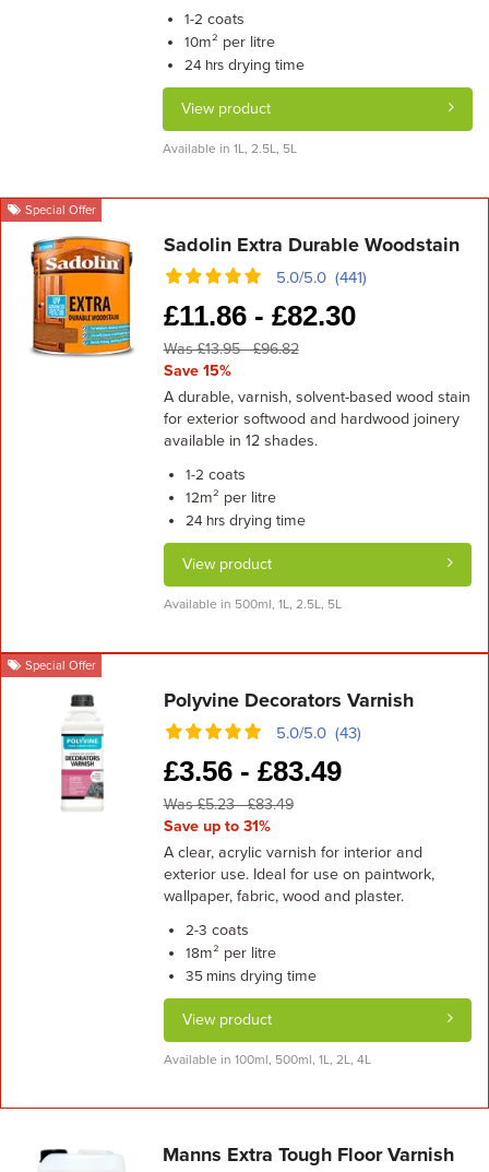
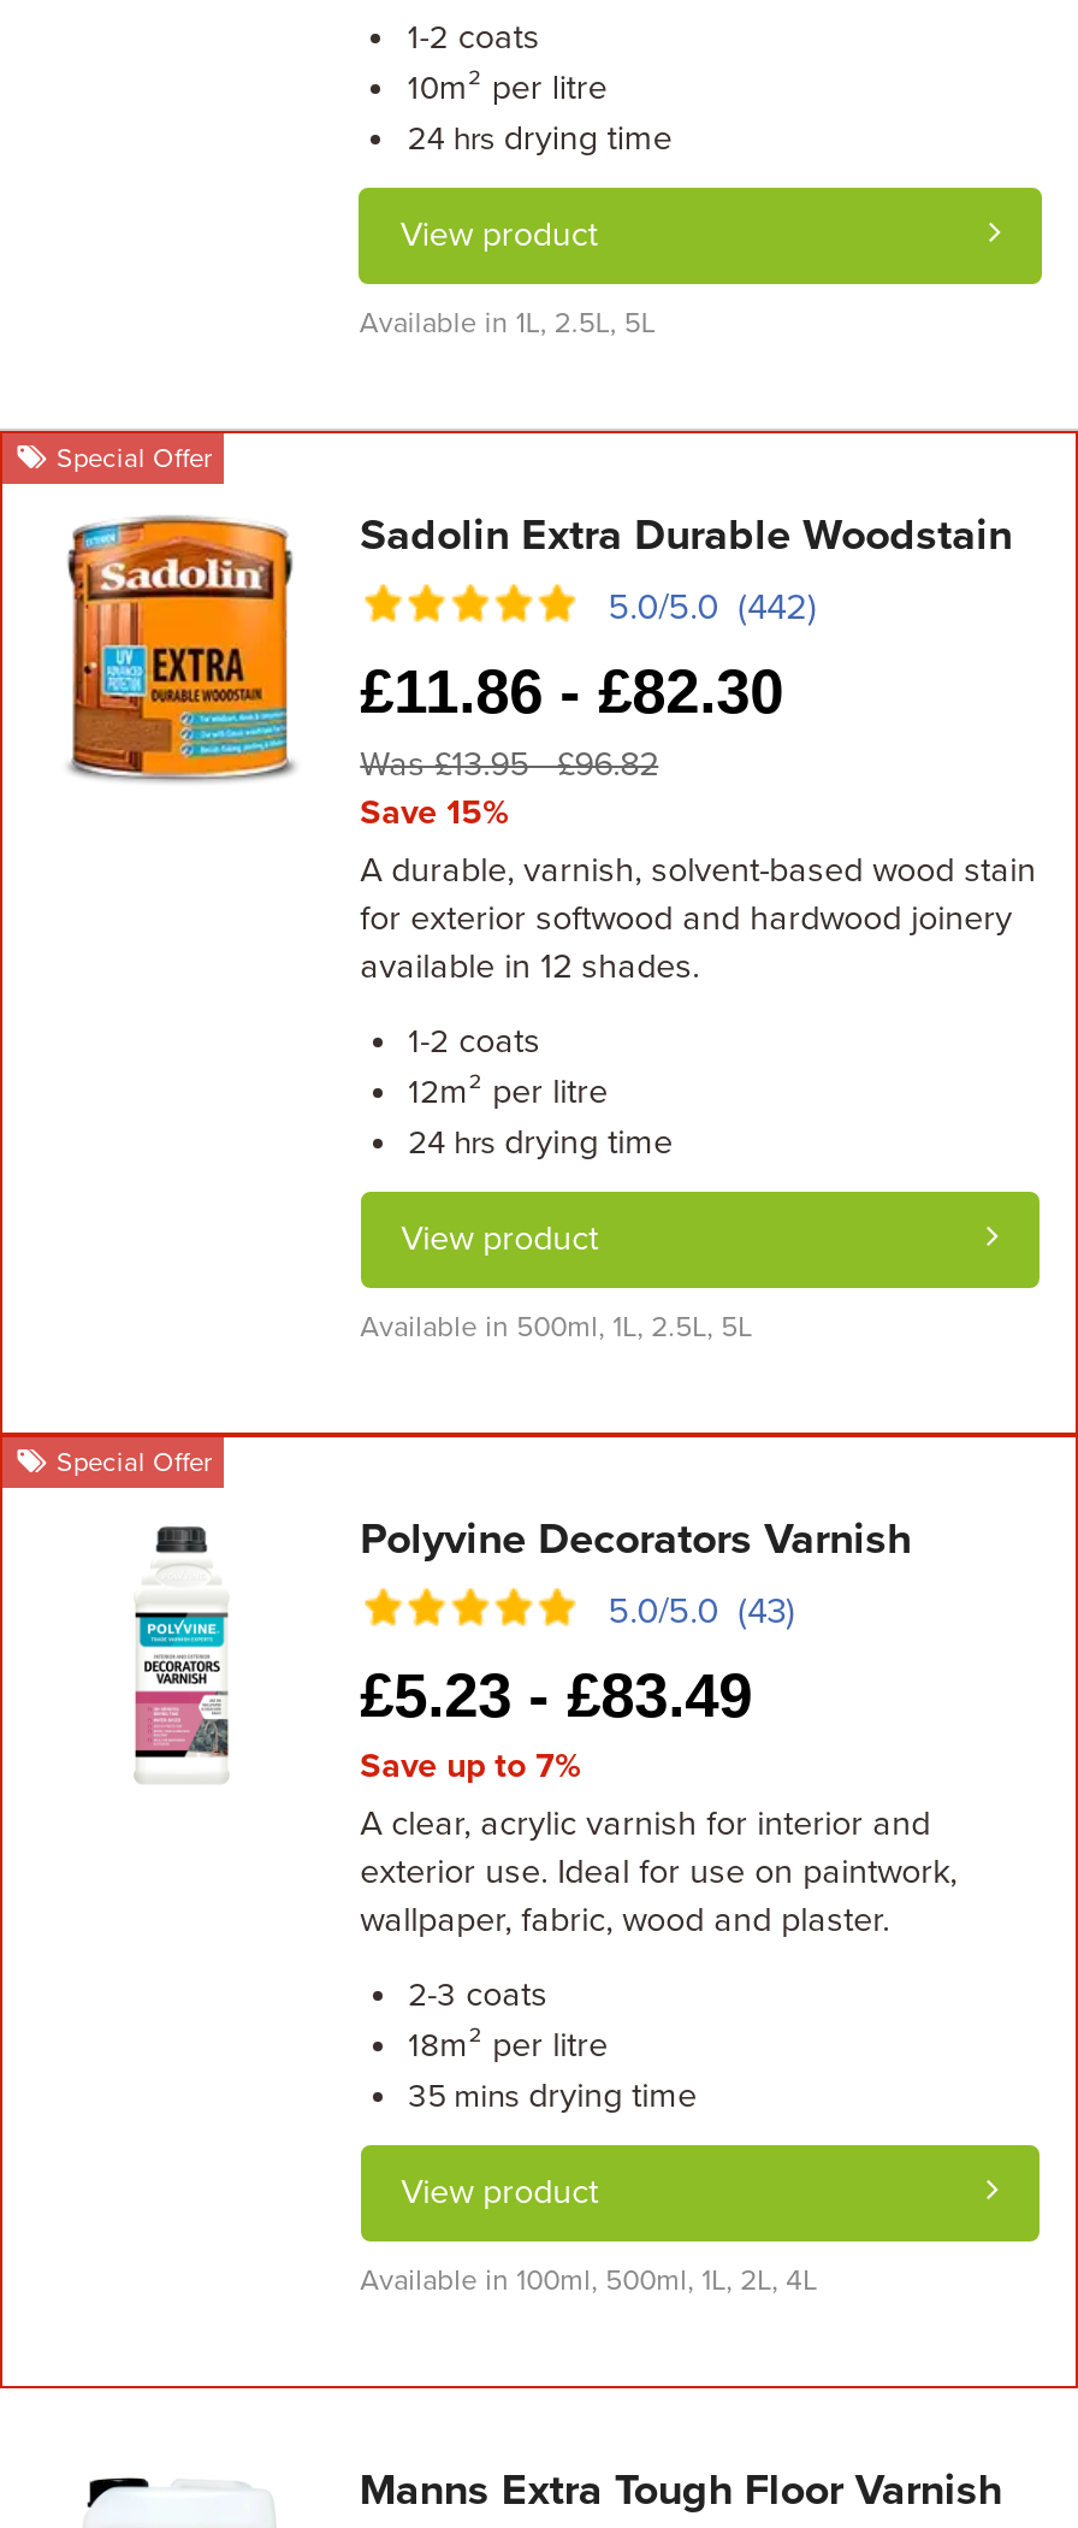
- 5.0/5.0 (441)
+ 5.0/5.0 (442)

- £3.56 - £83.49
- Was £5.23 - £83.49
- Save up to 31%
+ £5.23 - £83.49
+ Save up to 7%
